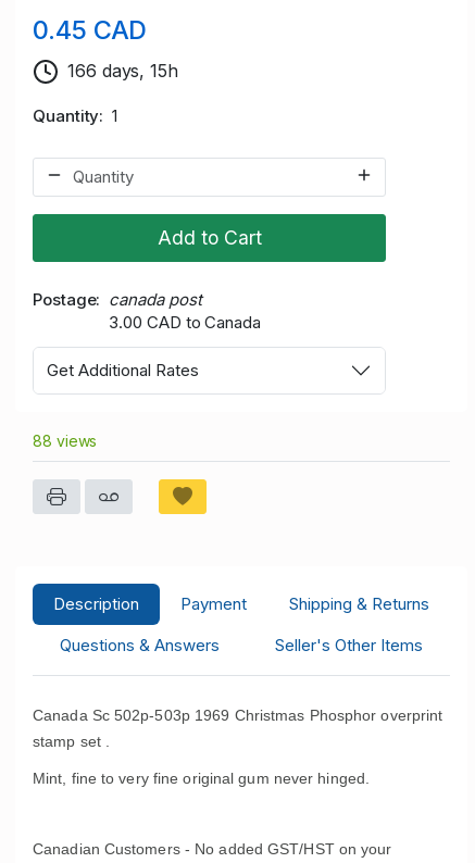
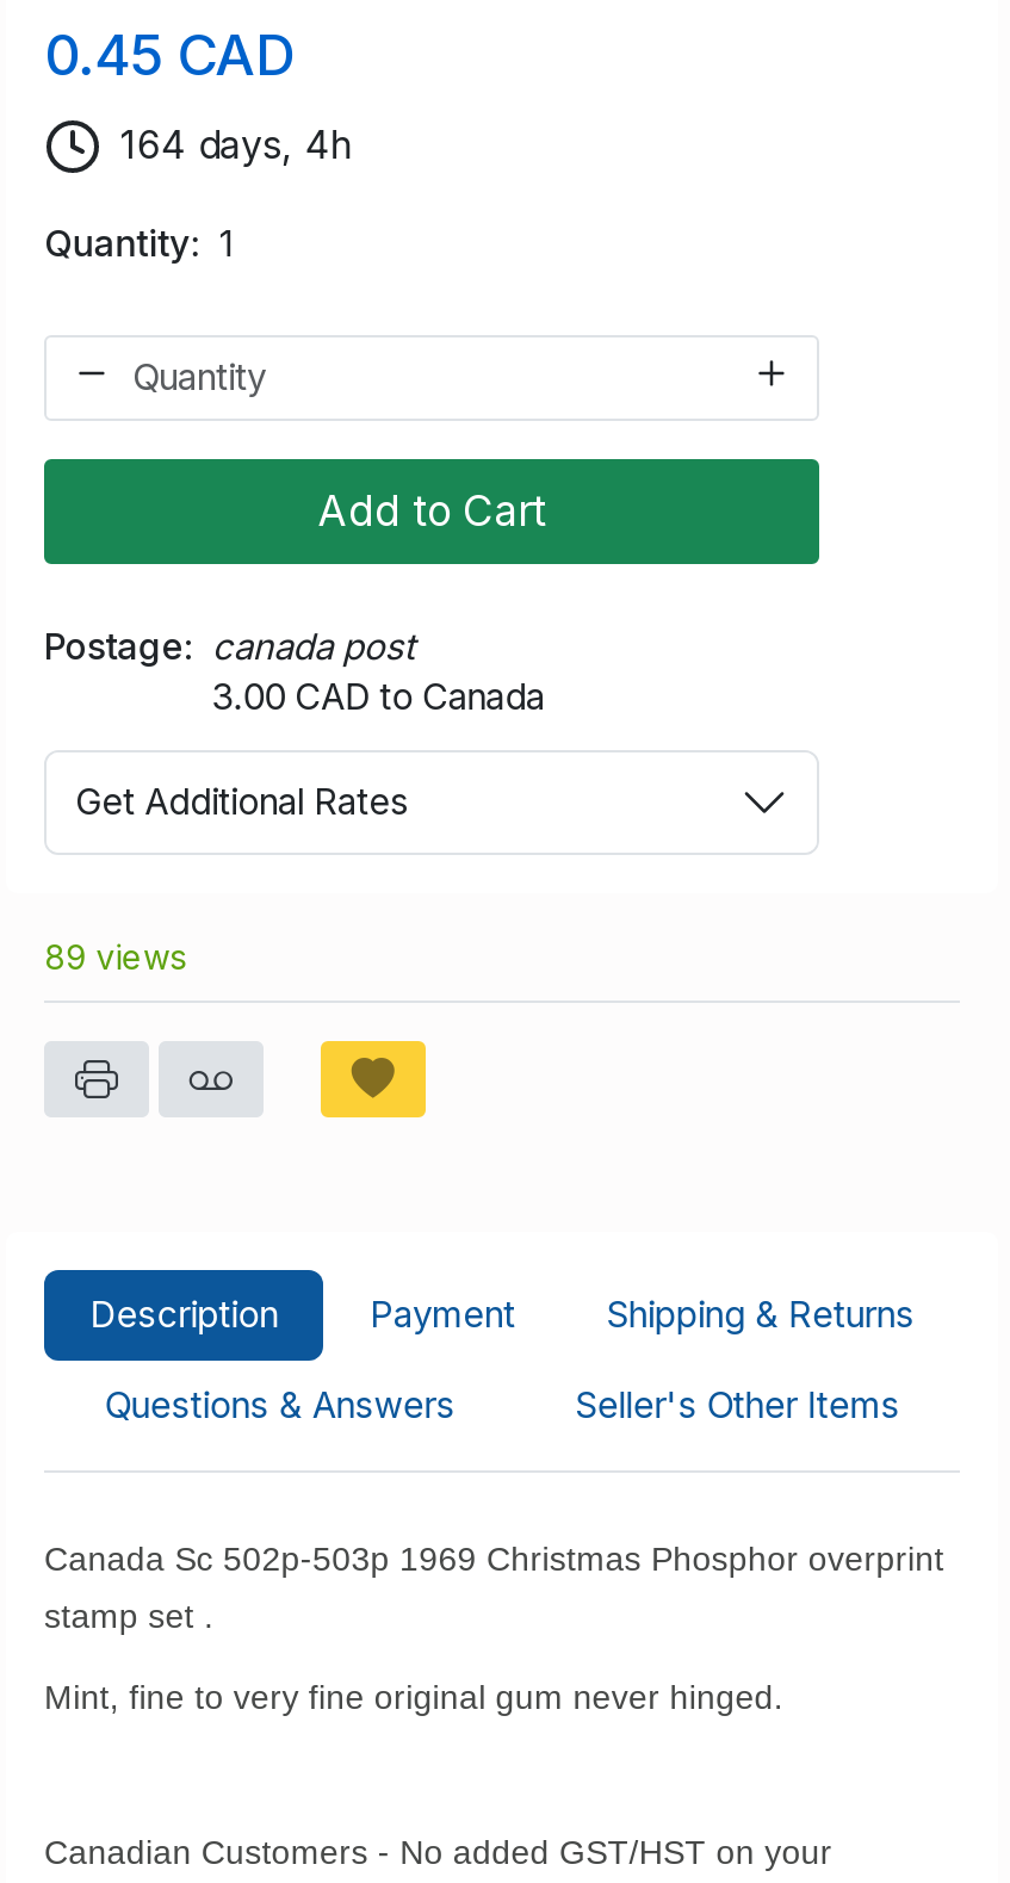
- 166 days, 15h
+ 164 days, 4h

- 88 views
+ 89 views
